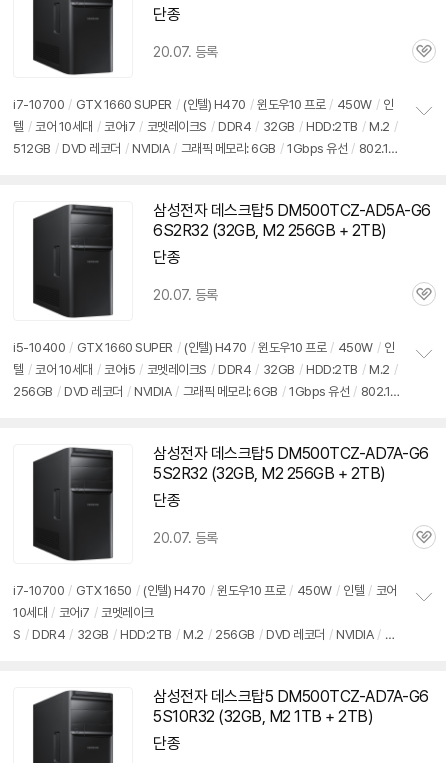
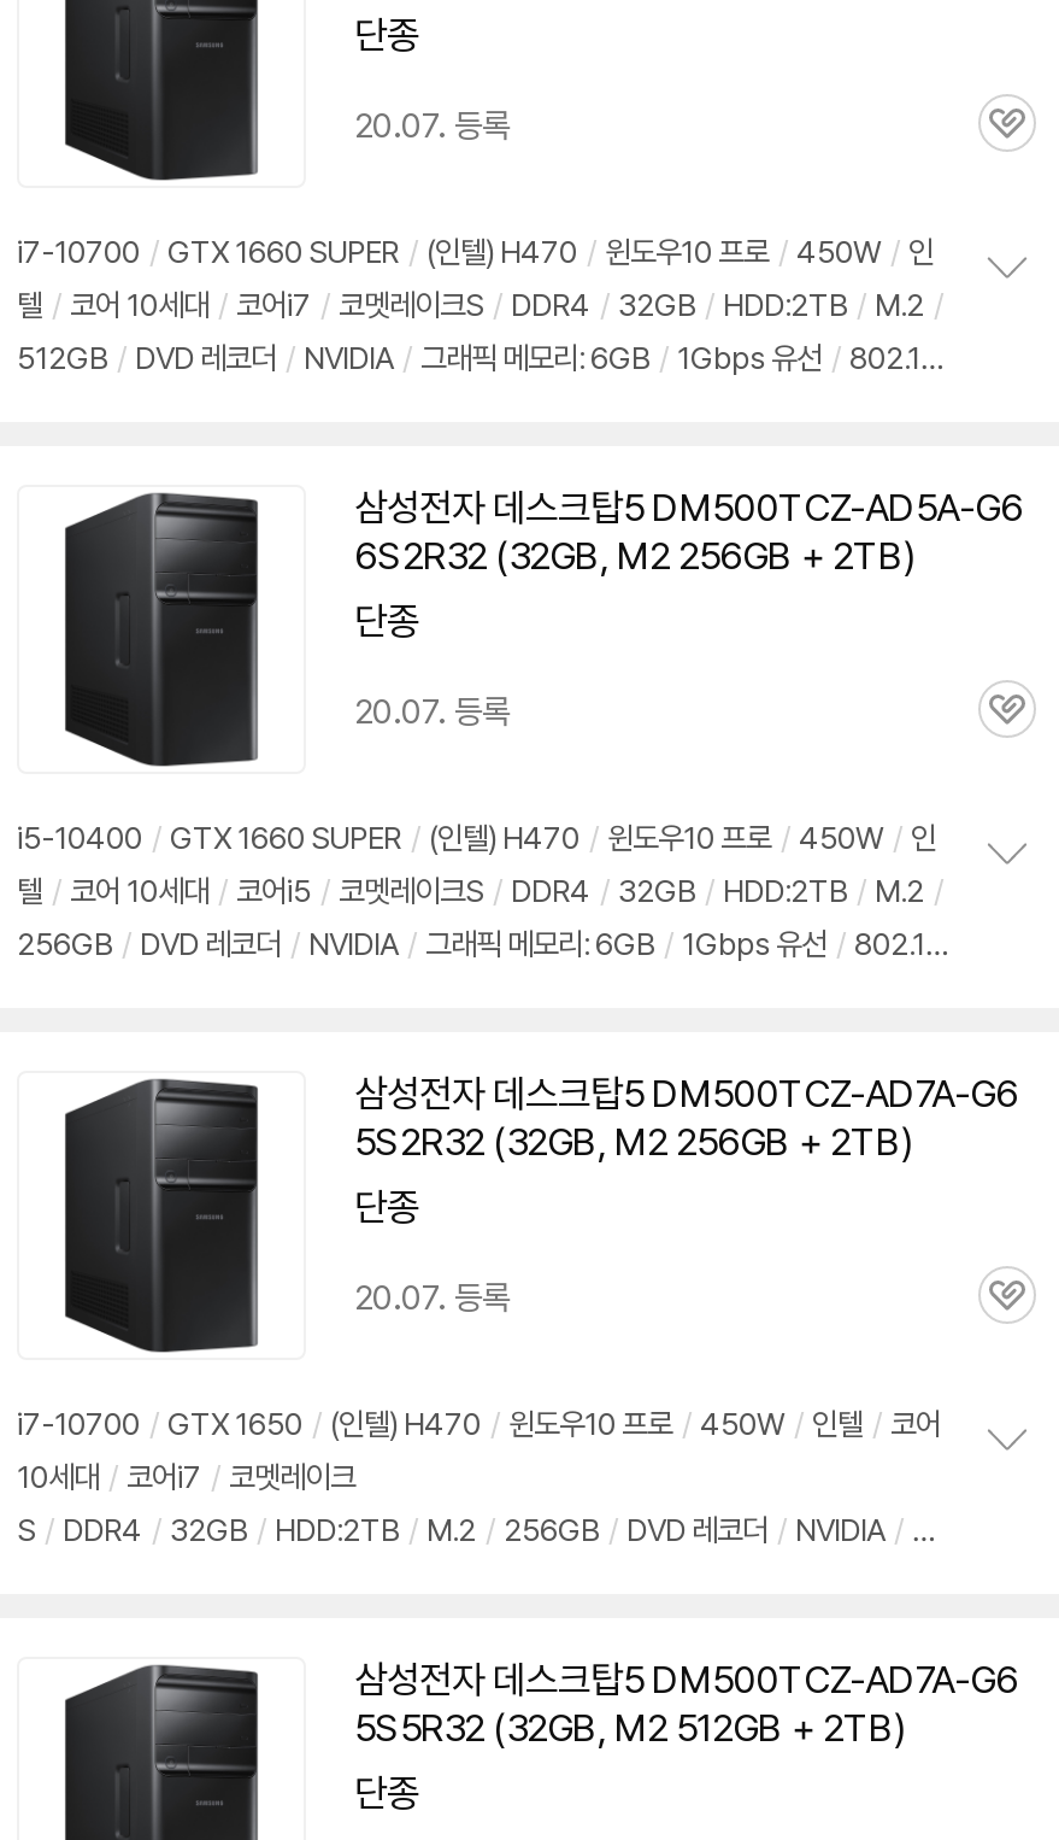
- 5S10R32 (32GB, M2 1TB + 2TB)
+ 5S5R32 (32GB, M2 512GB + 2TB)
